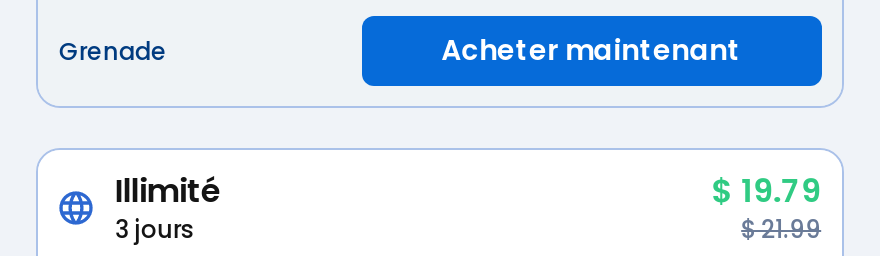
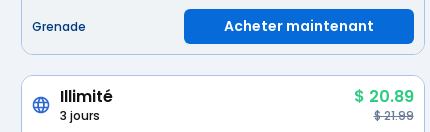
- $ 19.79
+ $ 20.89
